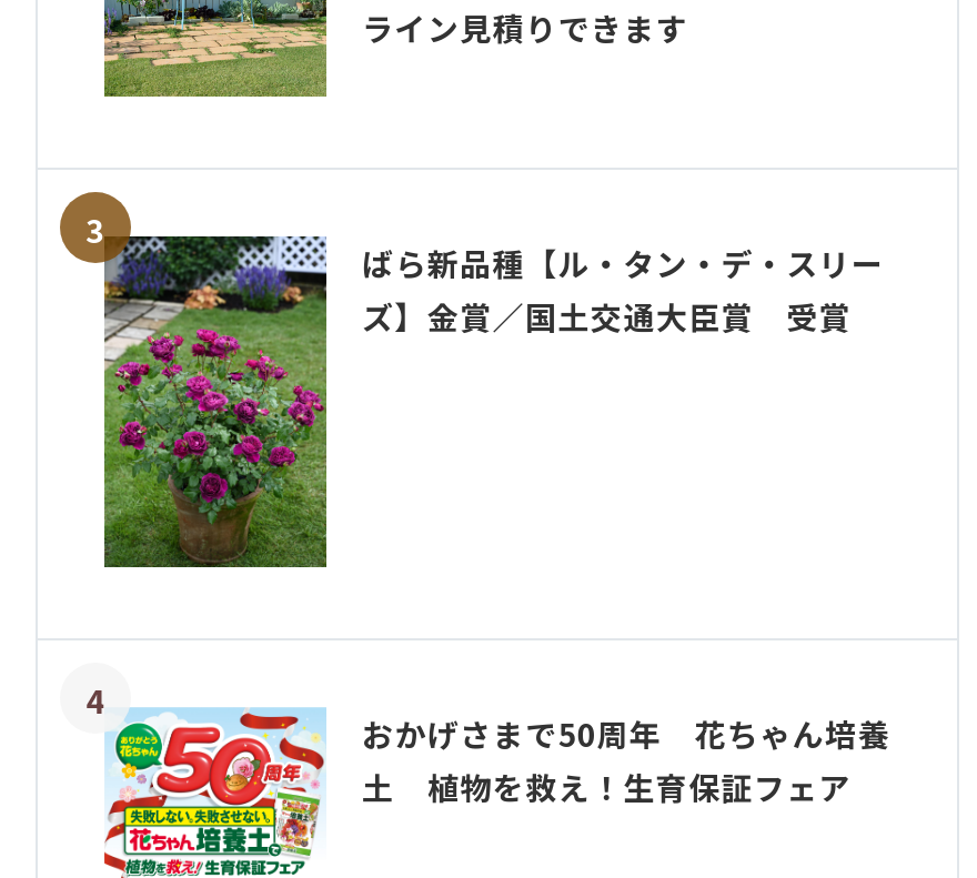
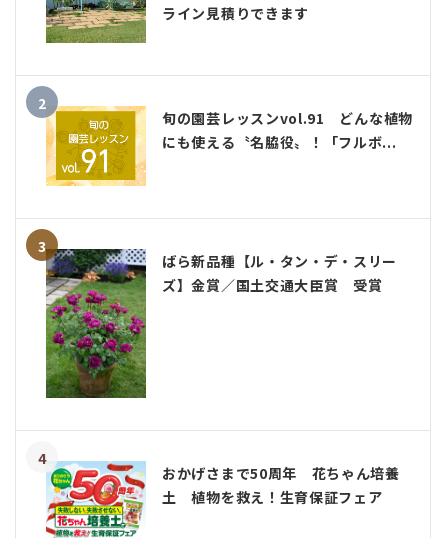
+ [image]
+ 2
+ 旬の園芸レッスンvol.91 どんな植物
+ にも使える〝名脇役〟！「フルボ...
